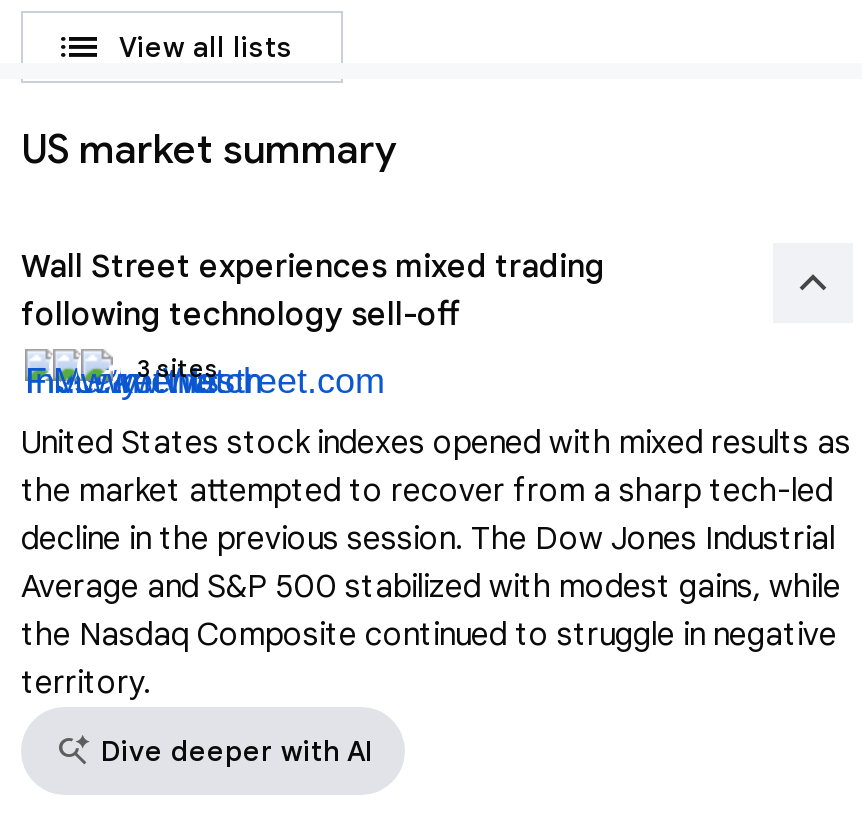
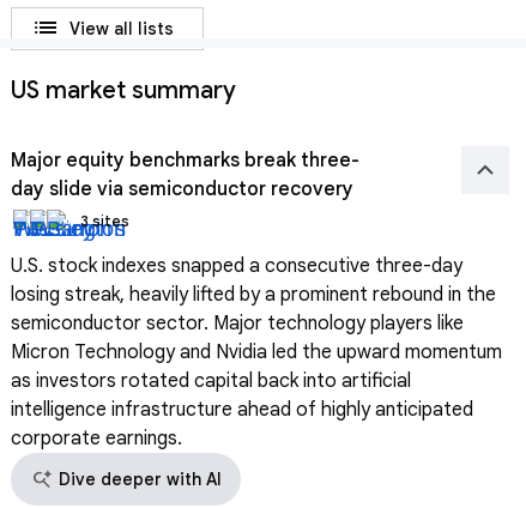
- Wall Street experiences mixed trading
- following technology sell-off
+ Major equity benchmarks break three-
+ day slide via semiconductor recovery

- United States stock indexes opened with mixed results as
- the market attempted to recover from a sharp tech-led
- decline in the previous session. The Dow Jones Industrial
- Average and S&P 500 stabilized with modest gains, while
- the Nasdaq Composite continued to struggle in negative
- territory.
+ U.S. stock indexes snapped a consecutive three-day
+ losing streak, heavily lifted by a prominent rebound in the
+ semiconductor sector. Major technology players like
+ Micron Technology and Nvidia led the upward momentum
+ as investors rotated capital back into artificial
+ intelligence infrastructure ahead of highly anticipated
+ corporate earnings.
